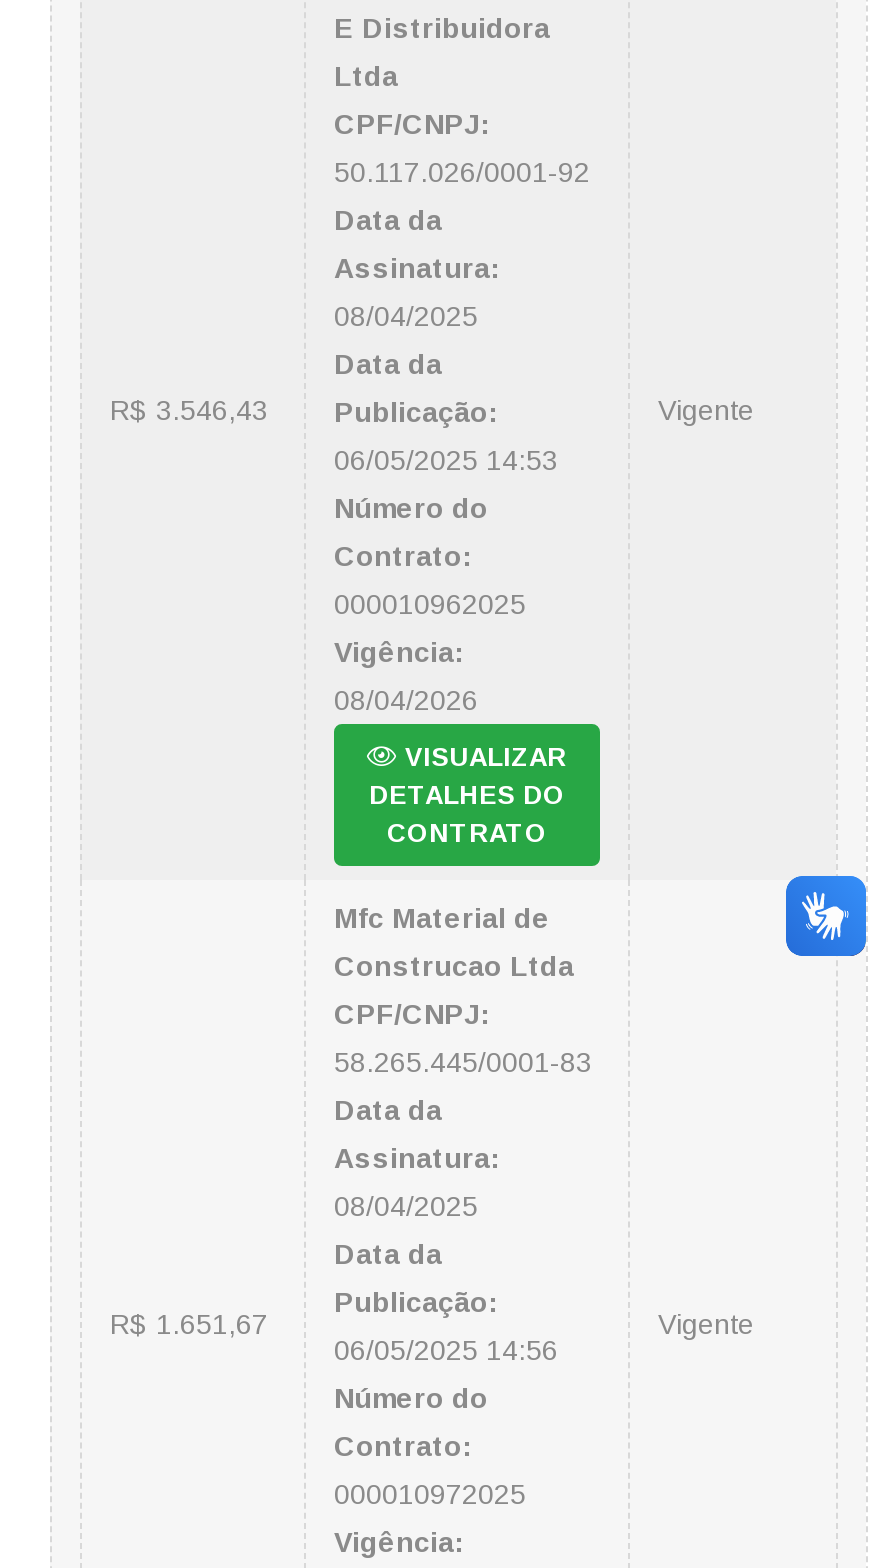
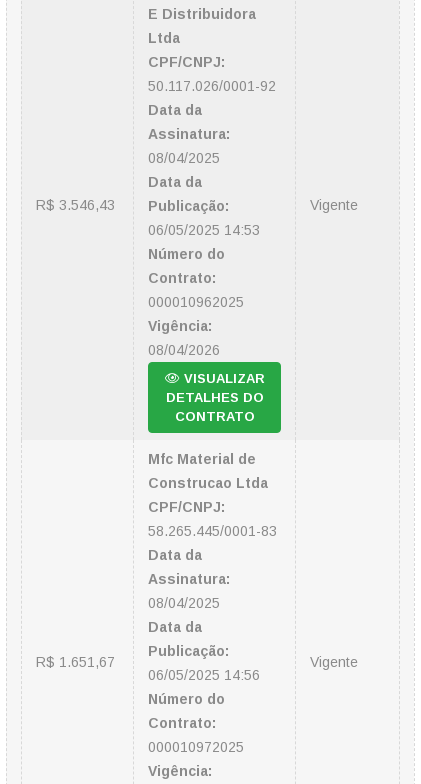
- [image]
